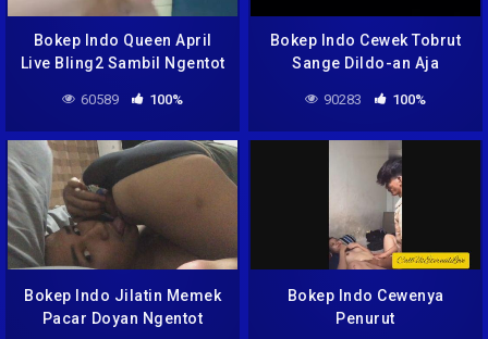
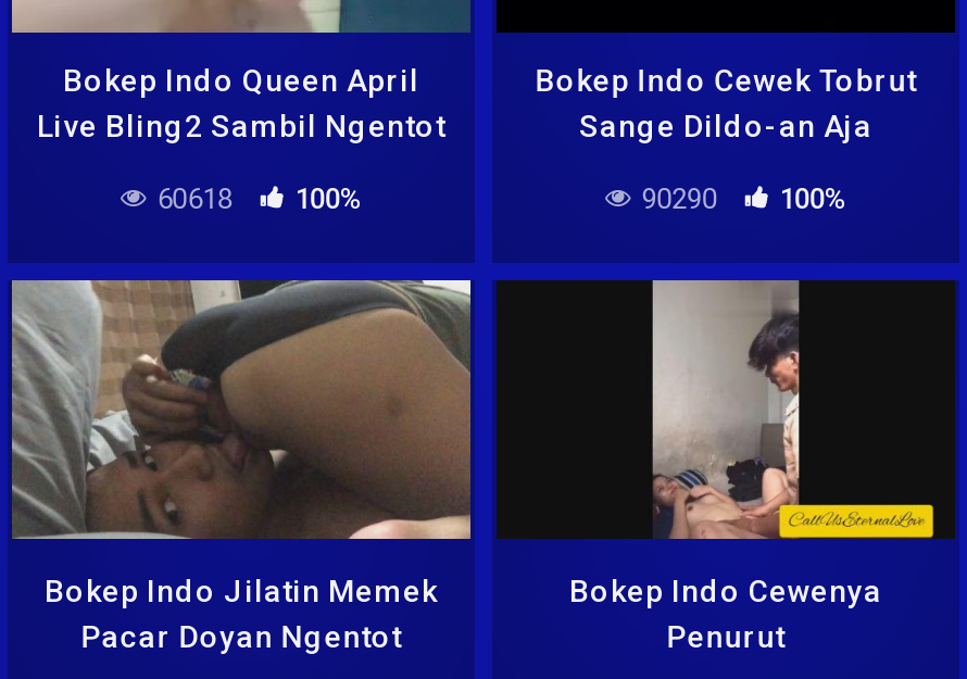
- 60589 100%
+ 60618 100%

- 90283 100%
+ 90290 100%
